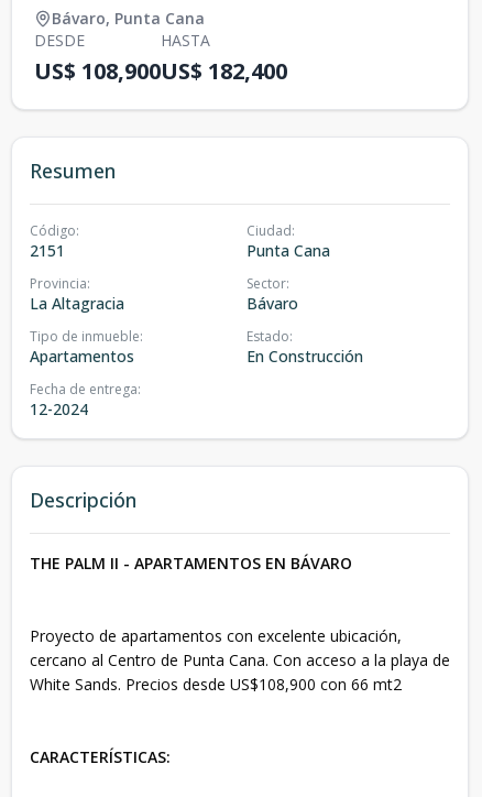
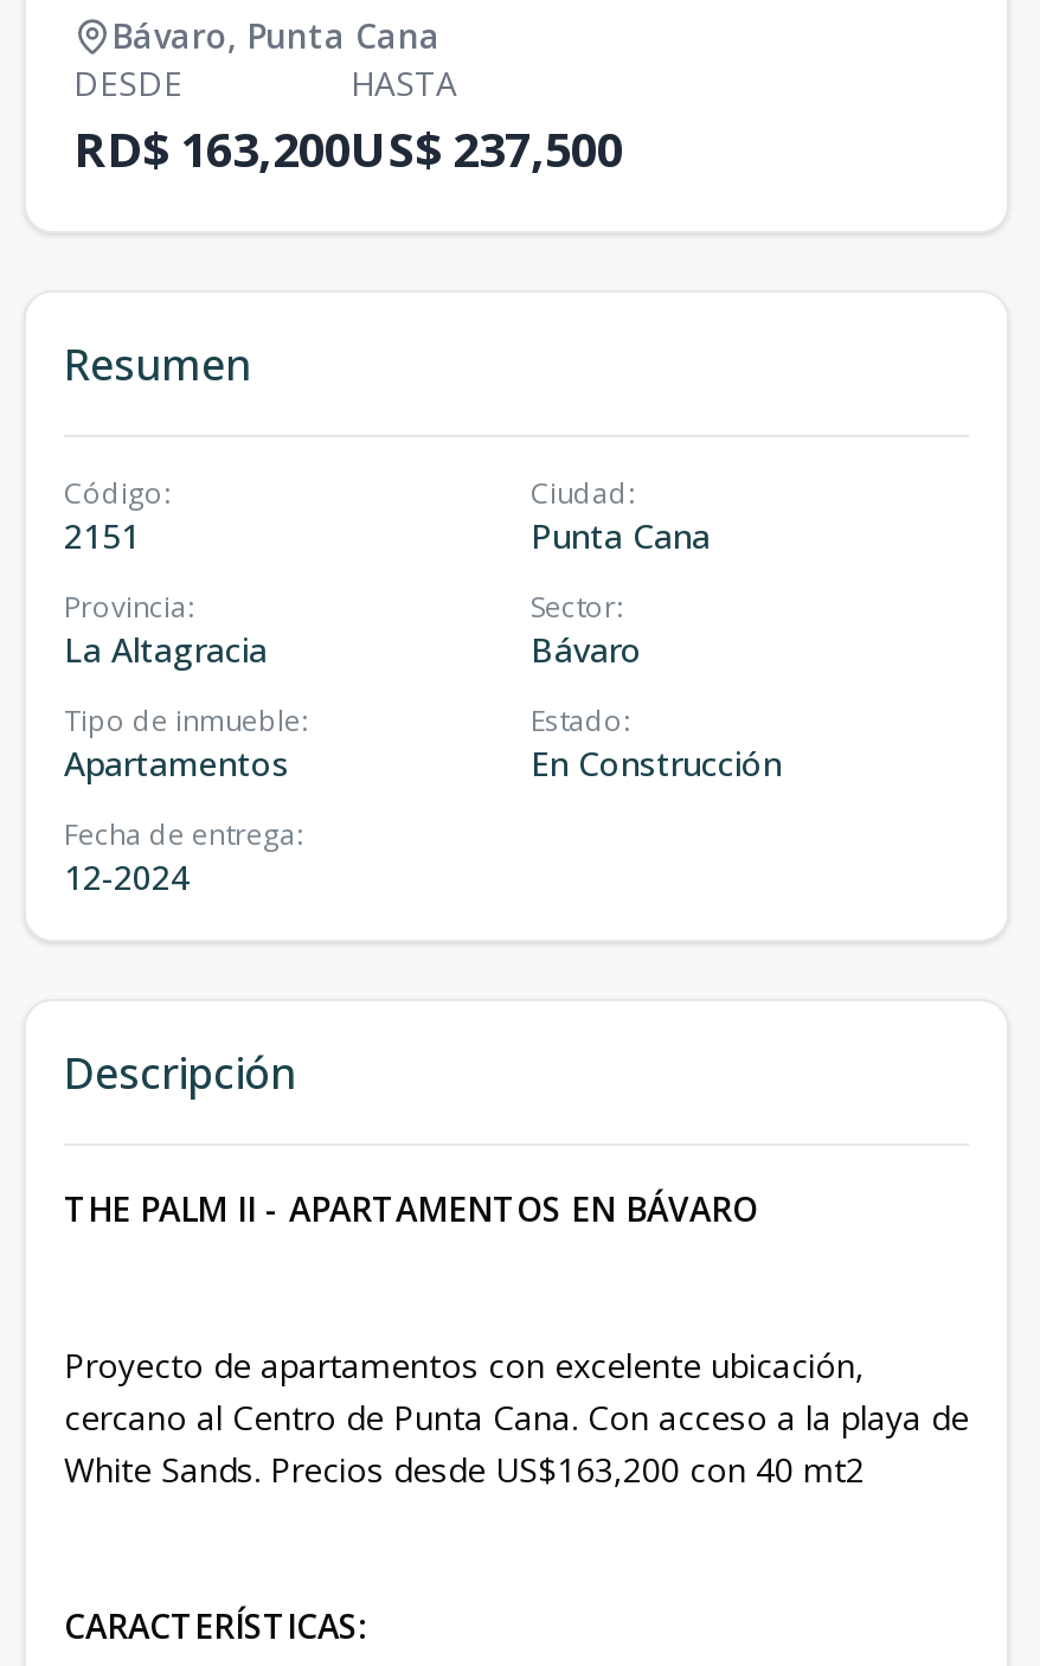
- US$ 108,900
+ RD$ 163,200

- US$ 182,400
+ US$ 237,500

- White Sands. Precios desde US$108,900 con 66 mt2
+ White Sands. Precios desde US$163,200 con 40 mt2
